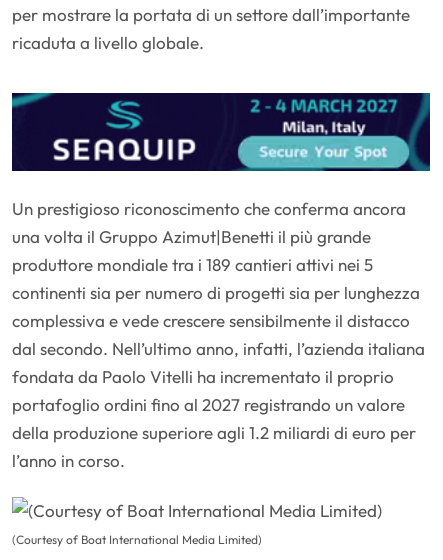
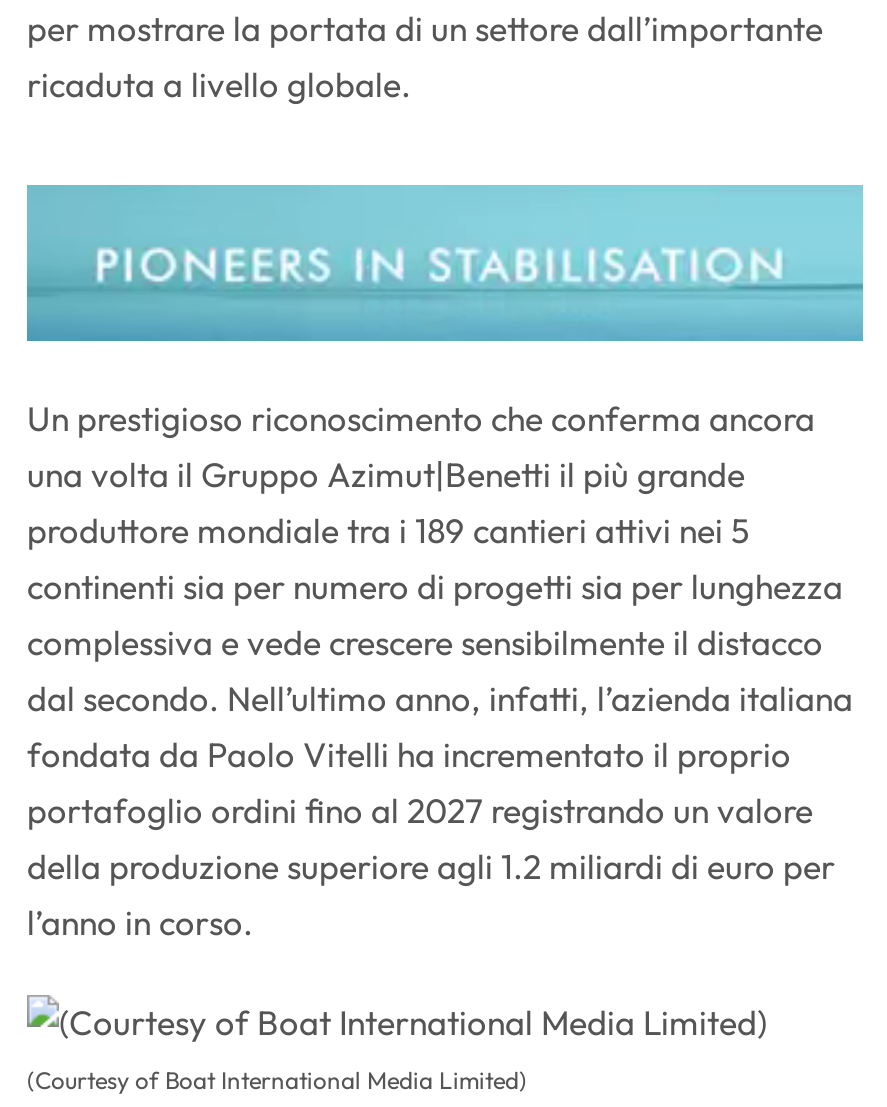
- [image]
+ [image]
